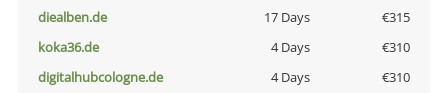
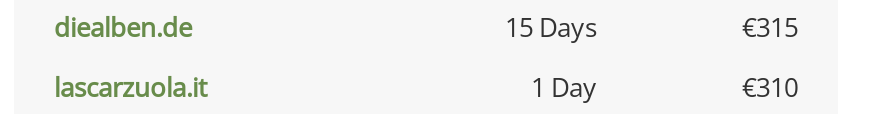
- 17 Days
+ 15 Days

- koka36.de
- 4 Days
- €310
- digitalhubcologne.de
- 4 Days
+ lascarzuola.it
+ 1 Day
